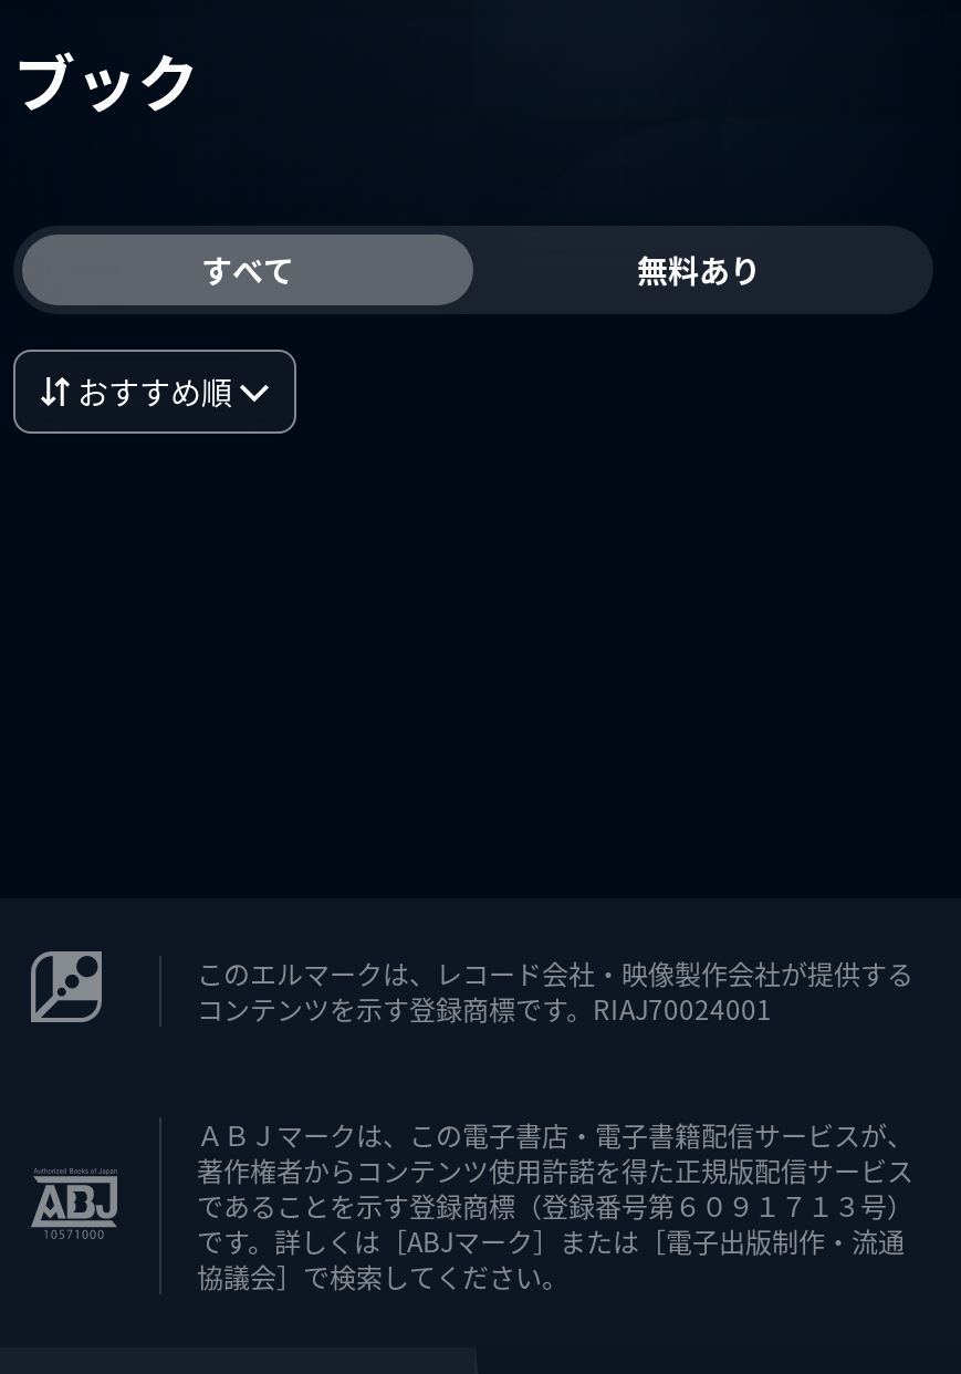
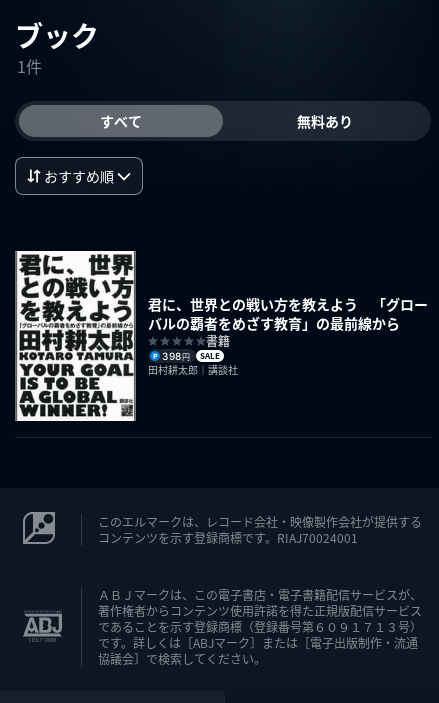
+ 1件

+ [image]
+ 君に、世界との戦い方を教えよう 「グロー
+ バルの覇者をめざす教育」の最前線から
+ 書籍
+ 398円
+ SALE
+ 田村耕太郎｜講談社
